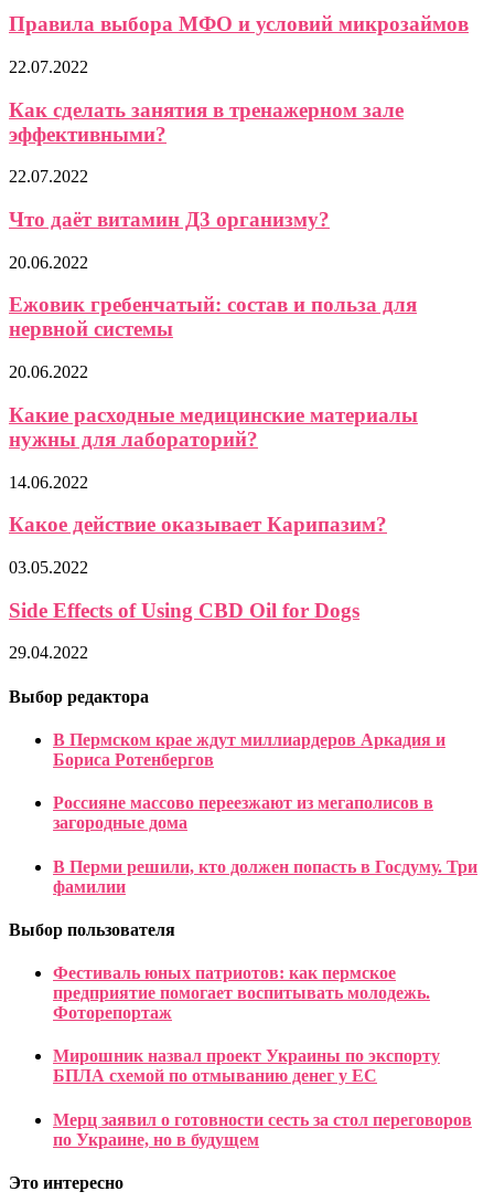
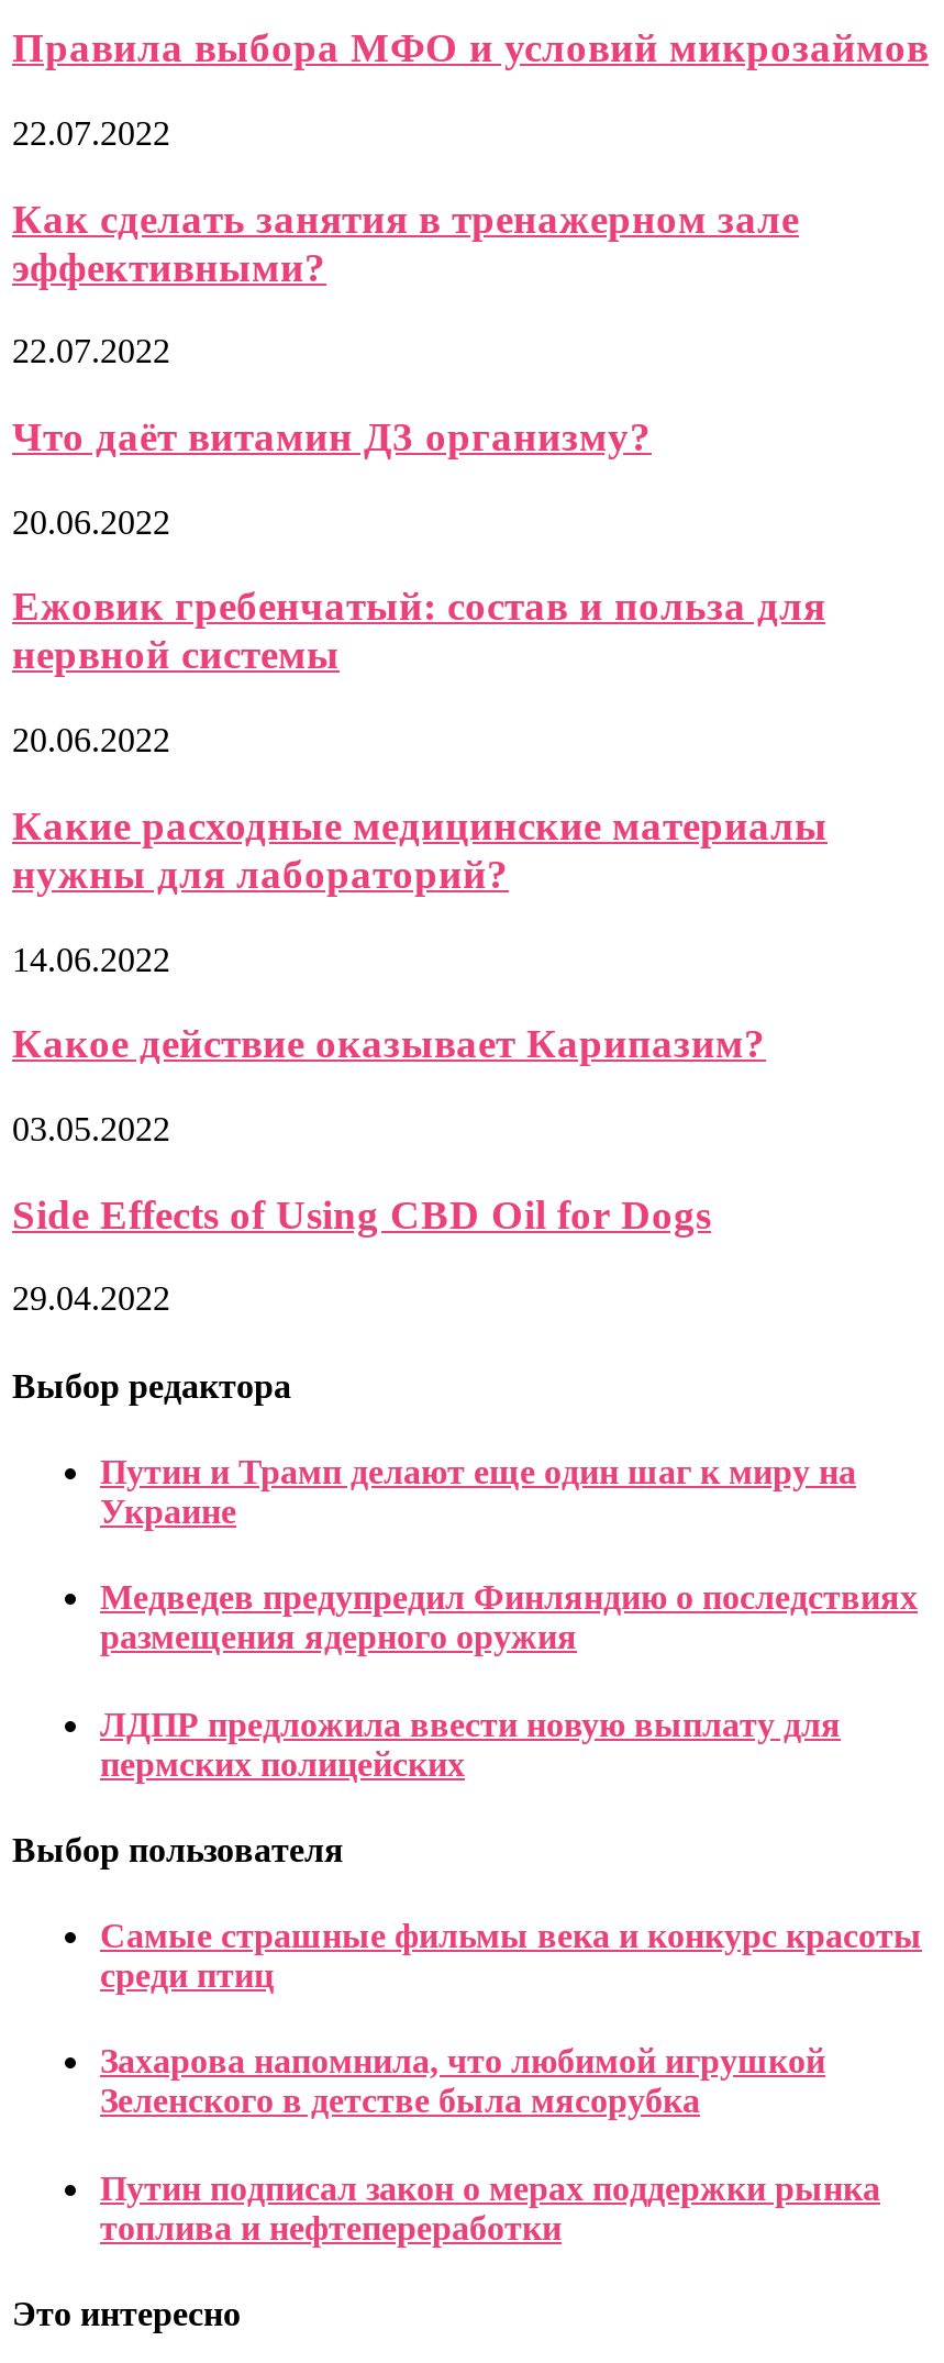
- В Пермском крае ждут миллиардеров Аркадия и
- Бориса Ротенбергов
+ Путин и Трамп делают еще один шаг к миру на
+ Украине

- Россияне массово переезжают из мегаполисов в
- загородные дома
+ Медведев предупредил Финляндию о последствиях
+ размещения ядерного оружия

- В Перми решили, кто должен попасть в Госдуму. Три
- фамилии
+ ЛДПР предложила ввести новую выплату для
+ пермских полицейских

- Фестиваль юных патриотов: как пермское
- предприятие помогает воспитывать молодежь.
- Фоторепортаж
+ Самые страшные фильмы века и конкурс красоты
+ среди птиц

- Мирошник назвал проект Украины по экспорту
- БПЛА схемой по отмыванию денег у ЕС
+ Захарова напомнила, что любимой игрушкой
+ Зеленского в детстве была мясорубка

- Мерц заявил о готовности сесть за стол переговоров
- по Украине, но в будущем
+ Путин подписал закон о мерах поддержки рынка
+ топлива и нефтепереработки
